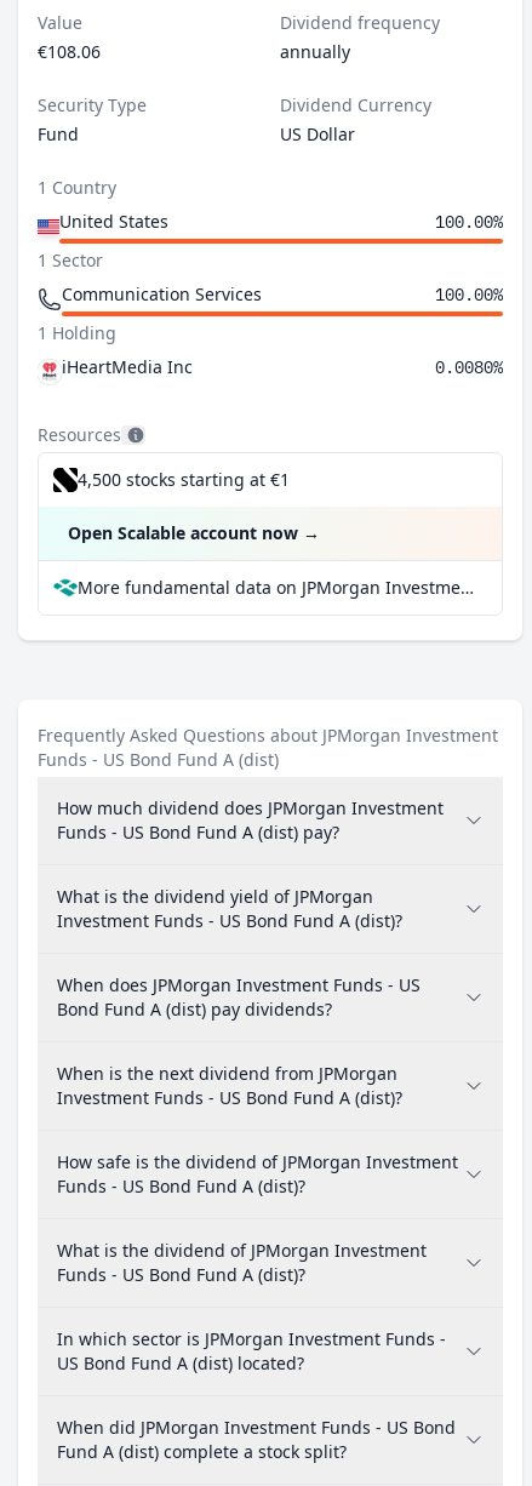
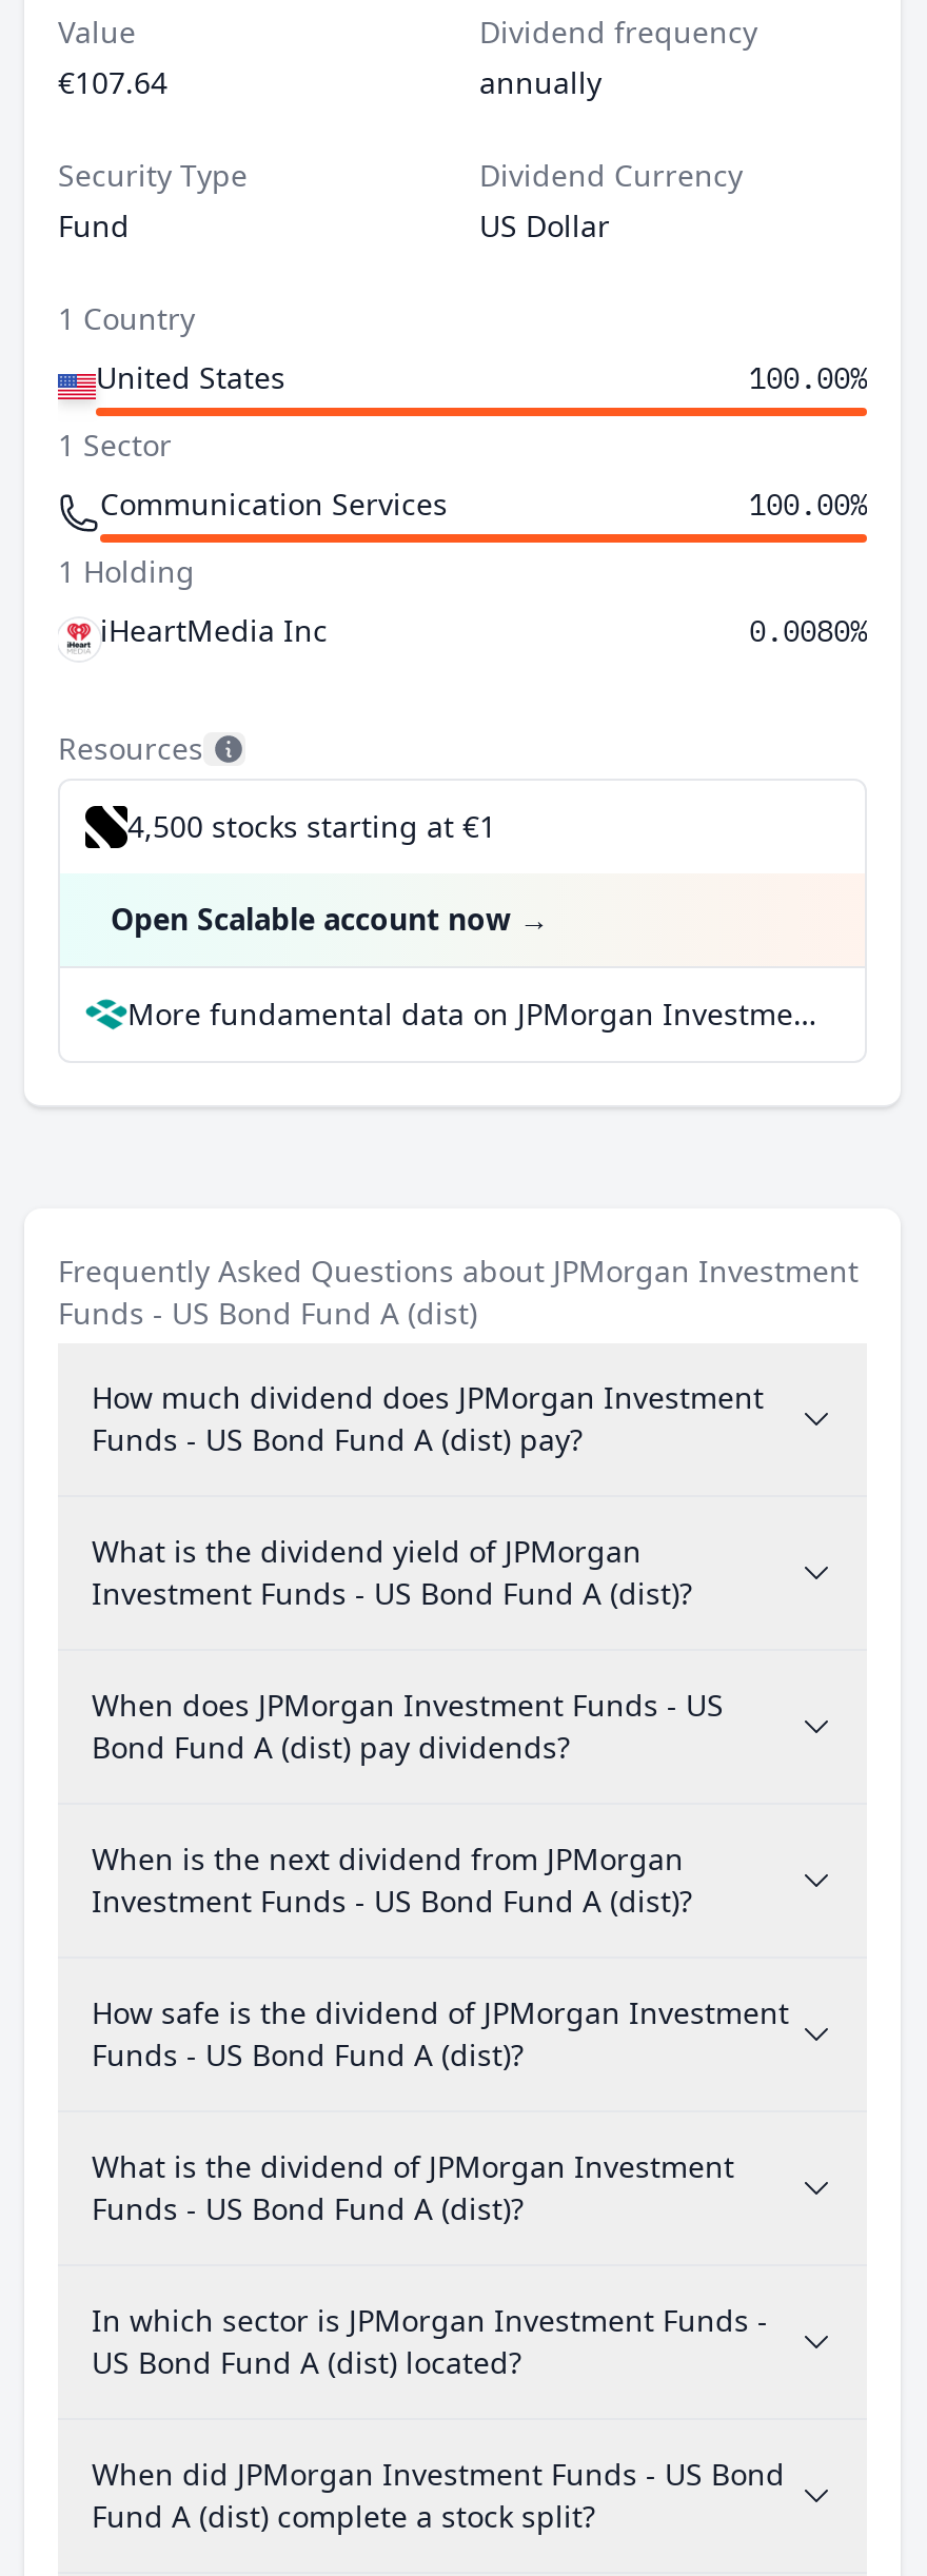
- €108.06
+ €107.64
